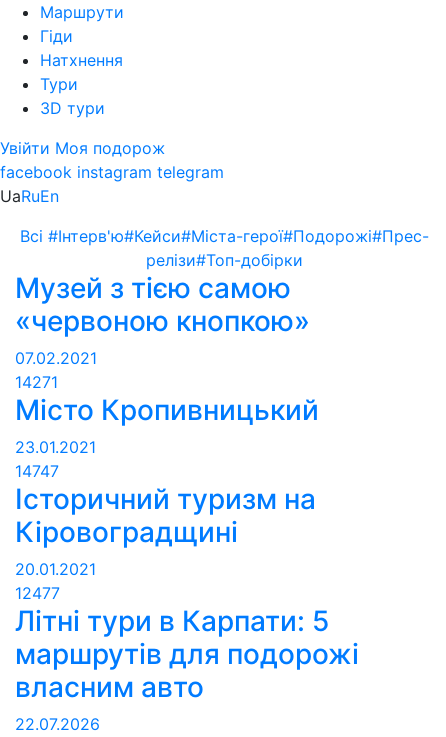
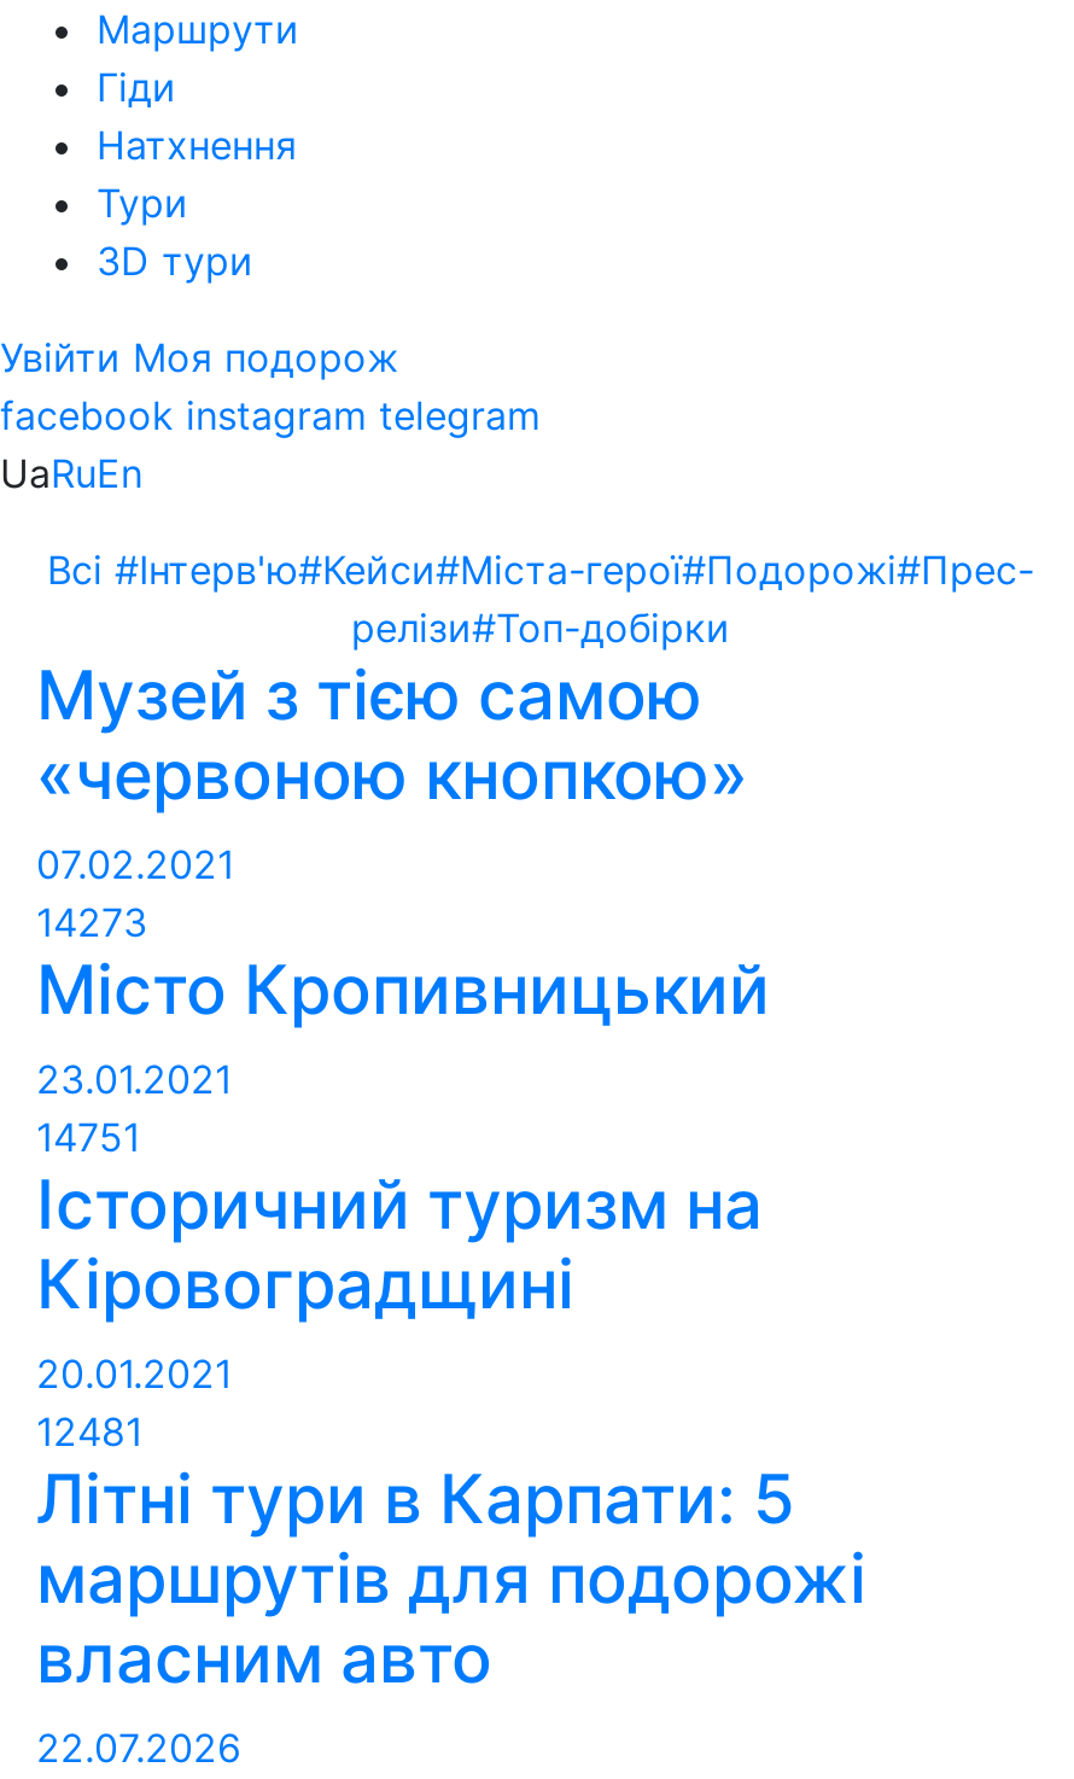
- 14271
+ 14273

- 14747
+ 14751

- 12477
+ 12481
